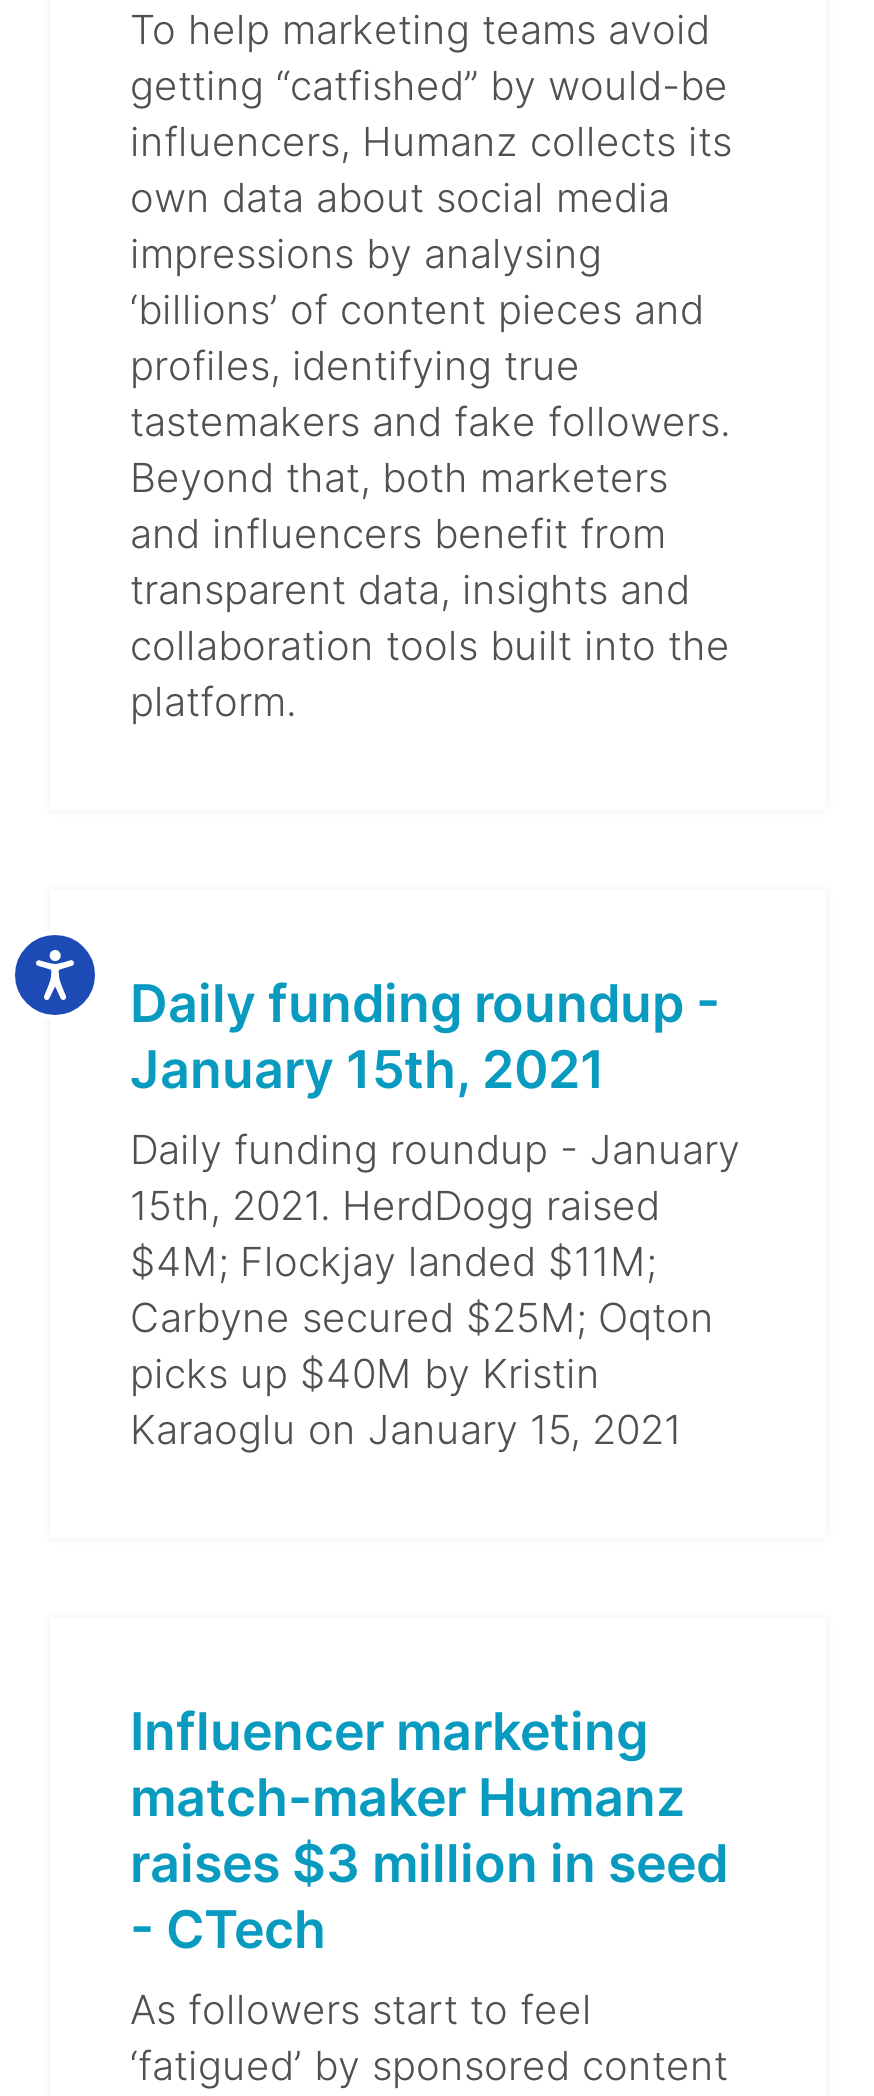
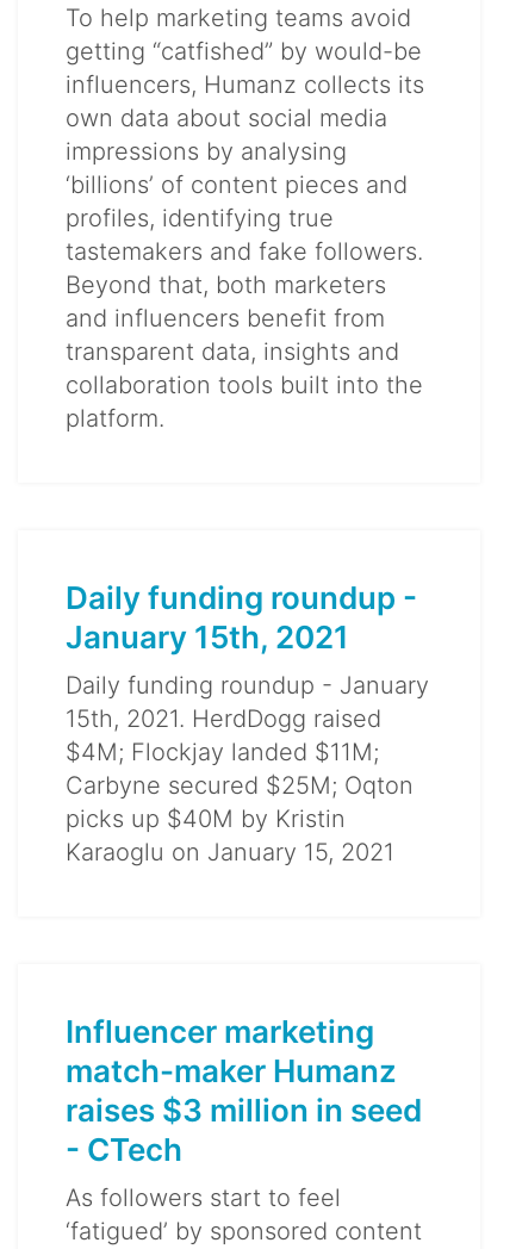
- [image]
